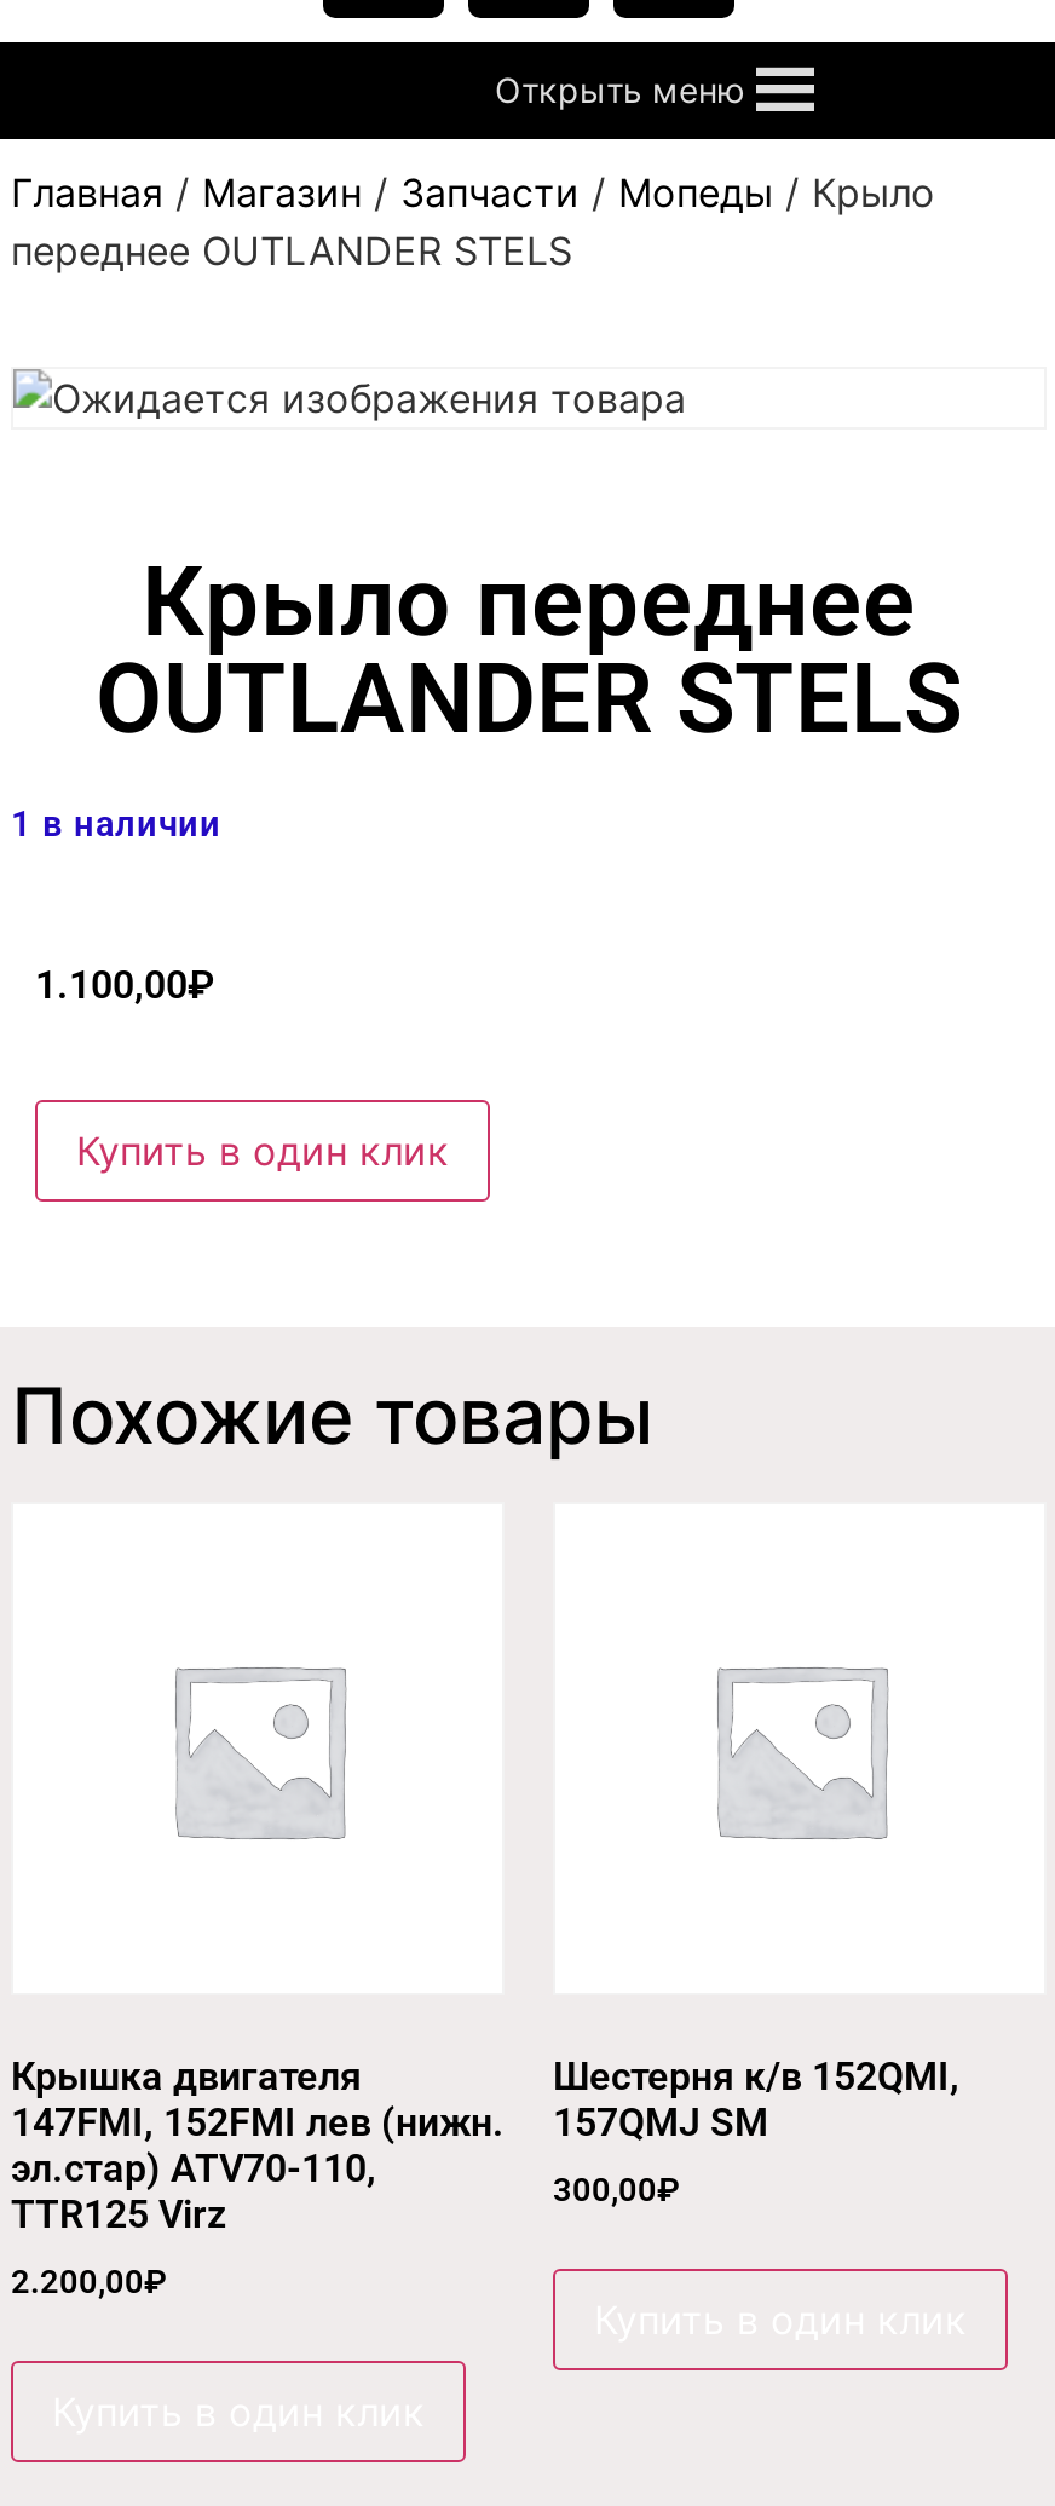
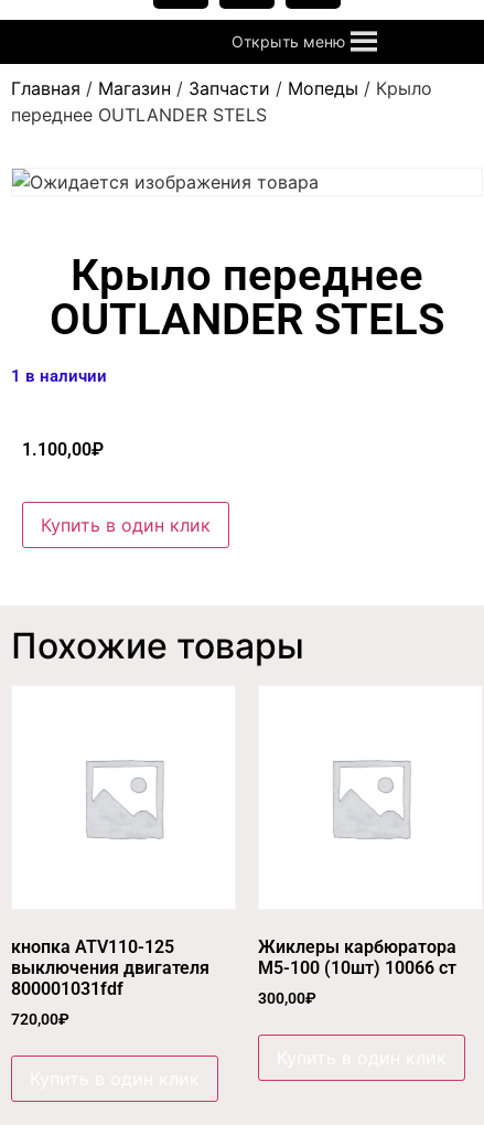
- Крышка двигателя
- 147FMI, 152FMI лев (нижн.
- эл.стар) ATV70-110,
- TTR125 Virz
+ кнопка ATV110-125
+ выключения двигателя
+ 800001031fdf

- Шестерня к/в 152QMI,
- 157QMJ SM
+ Жиклеры карбюратора
+ M5-100 (10шт) 10066 ст

- 2.200,00₽
+ 720,00₽
